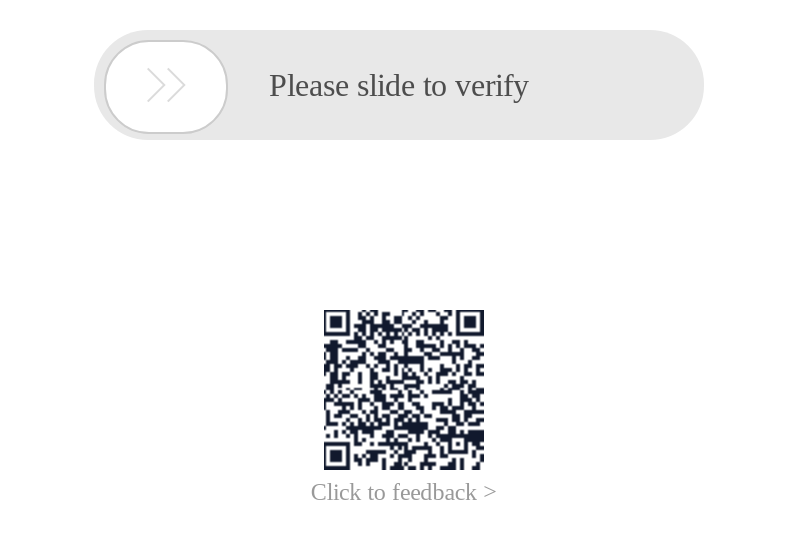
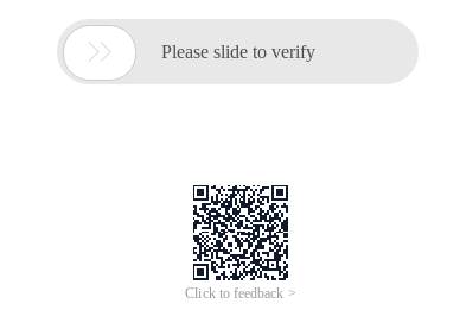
- [image]
+ [image]
